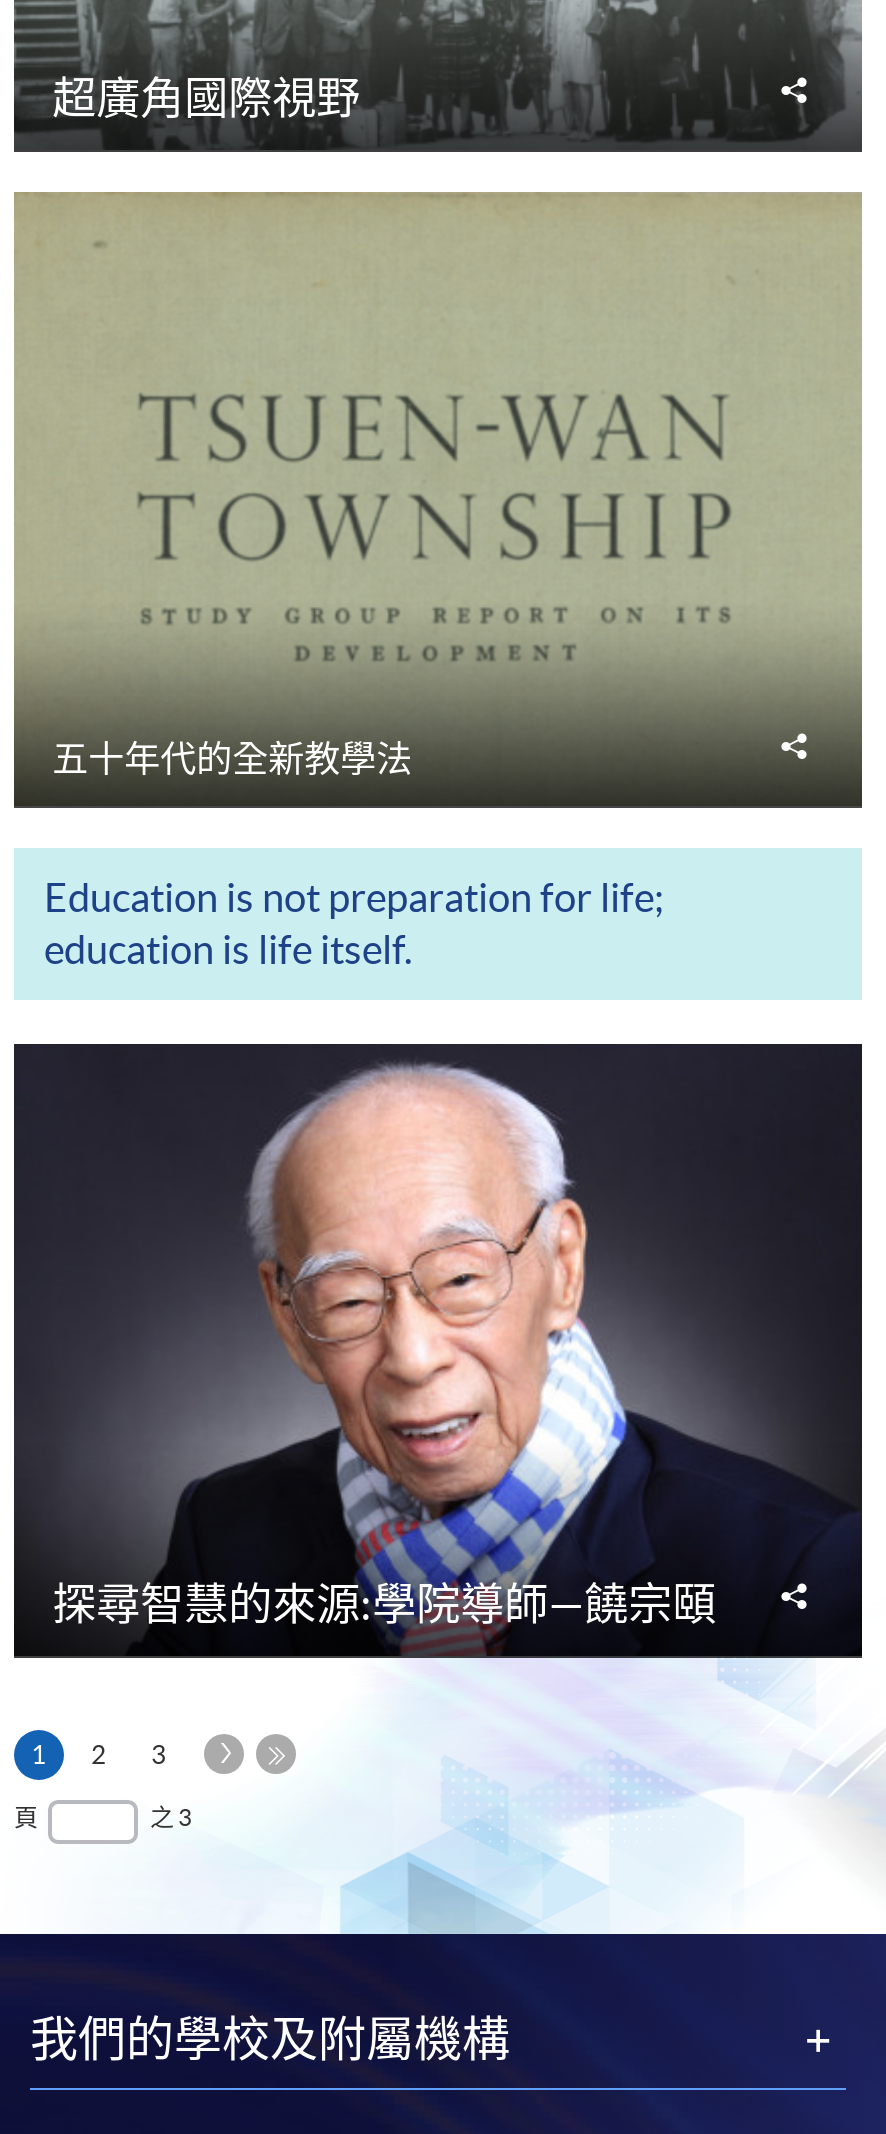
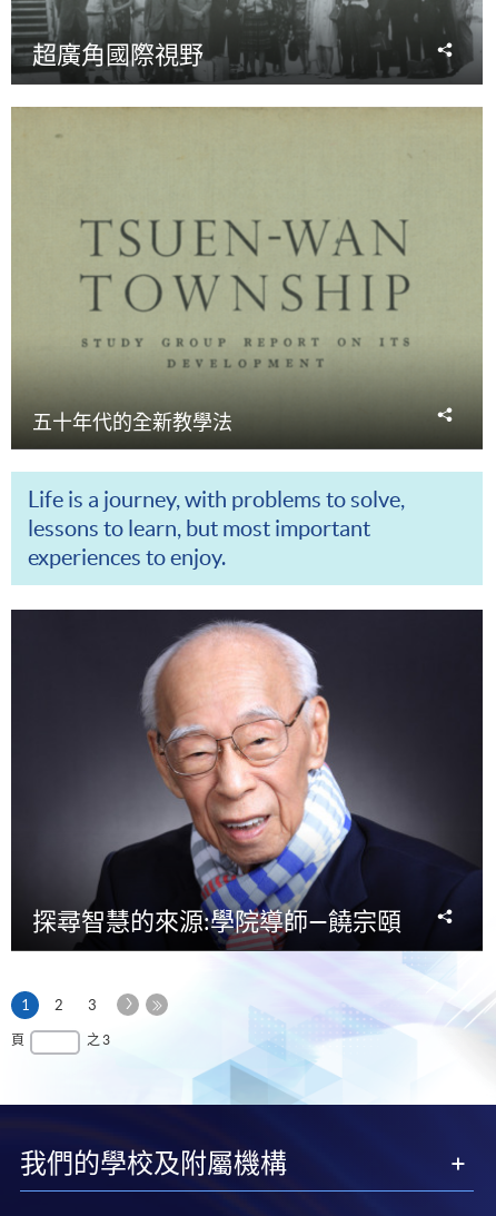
- Education is not preparation for life;
- education is life itself.
+ Life is a journey, with problems to solve,
+ lessons to learn, but most important
+ experiences to enjoy.
